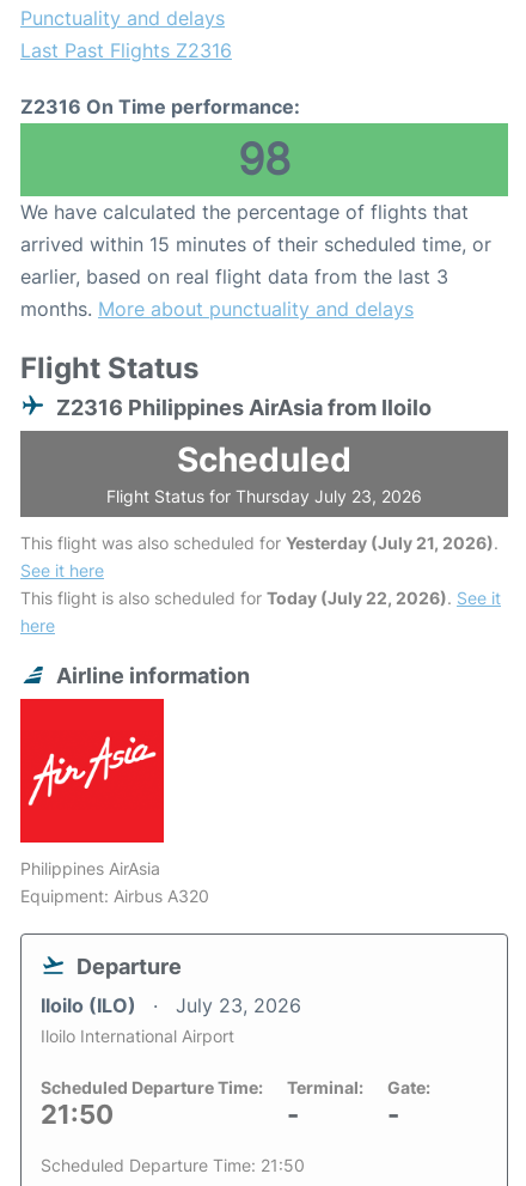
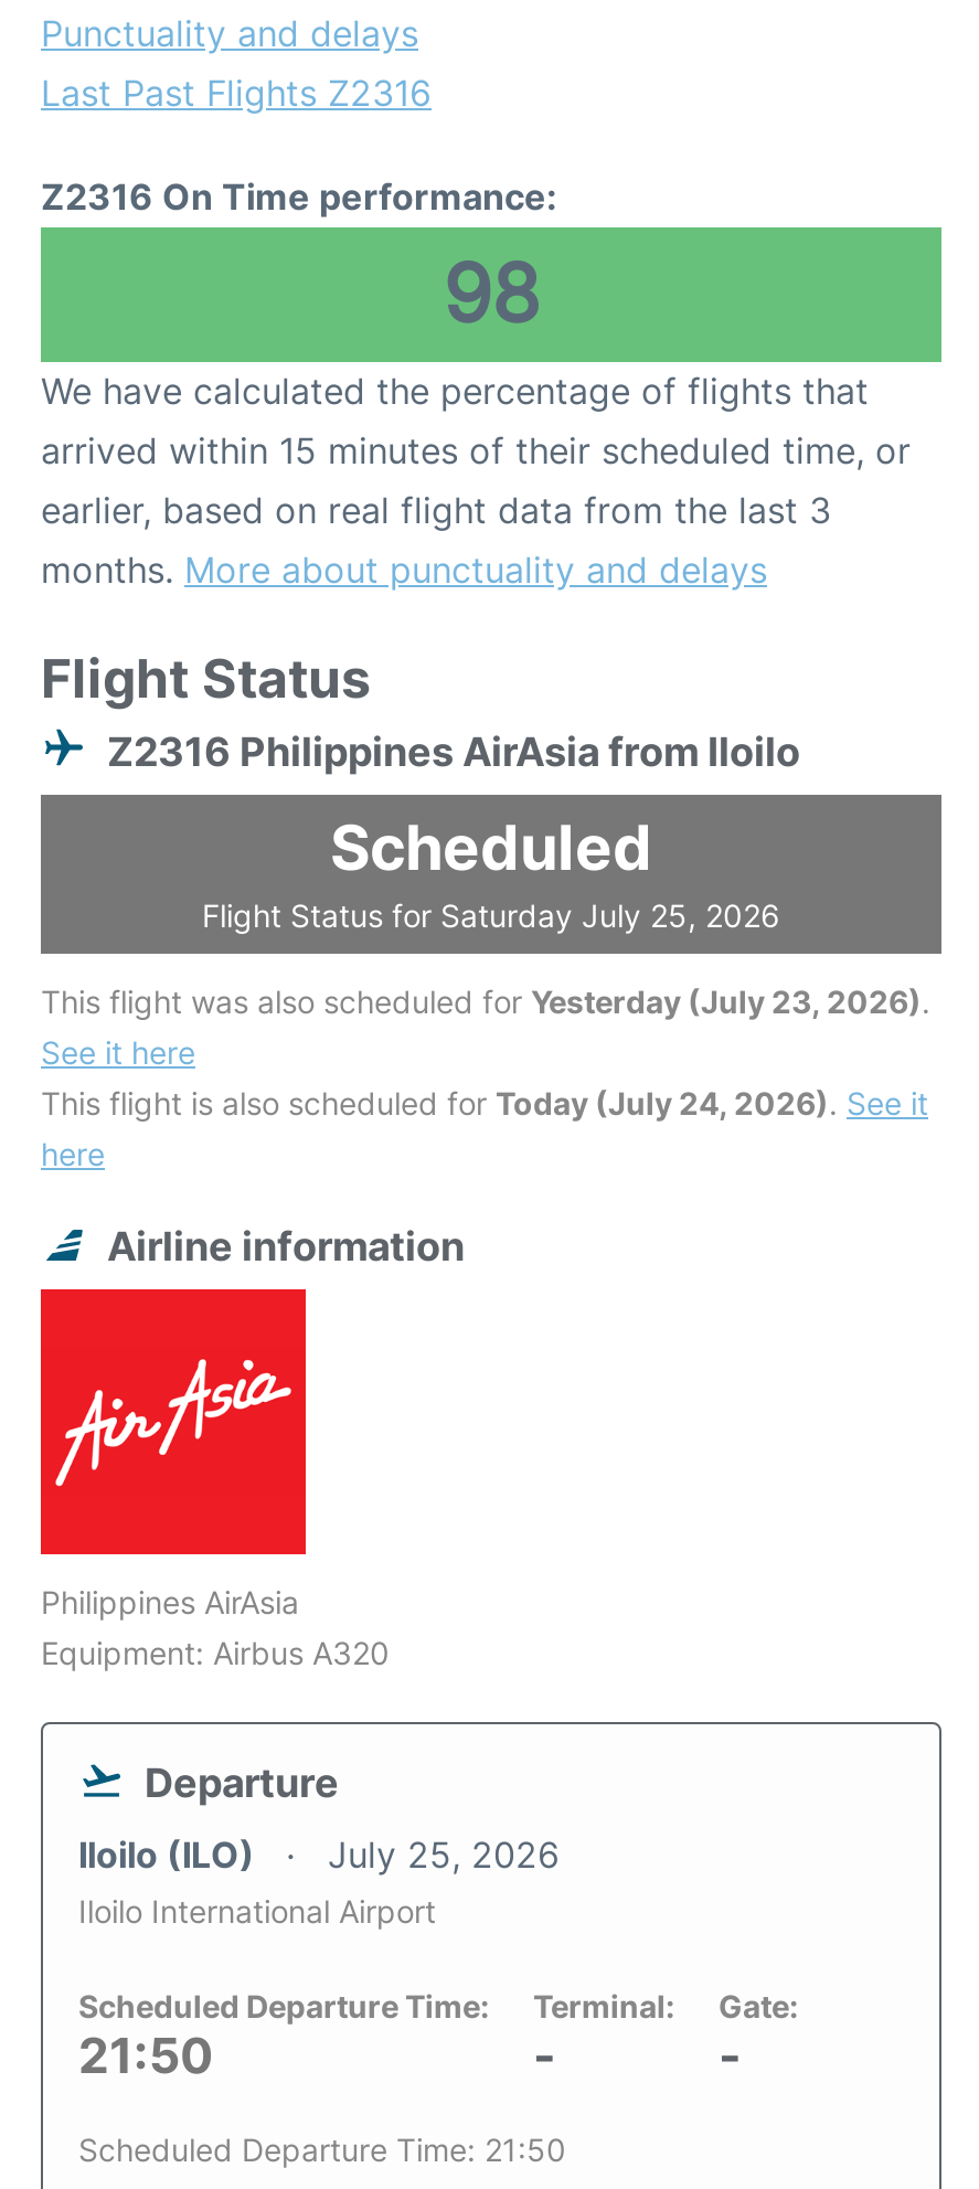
- Flight Status for Thursday July 23, 2026
+ Flight Status for Saturday July 25, 2026

- This flight was also scheduled for Yesterday (July 21, 2026).
+ This flight was also scheduled for Yesterday (July 23, 2026).

- This flight is also scheduled for Today (July 22, 2026). See it
+ This flight is also scheduled for Today (July 24, 2026). See it

- Iloilo (ILO) July 23, 2026
+ Iloilo (ILO) July 25, 2026
